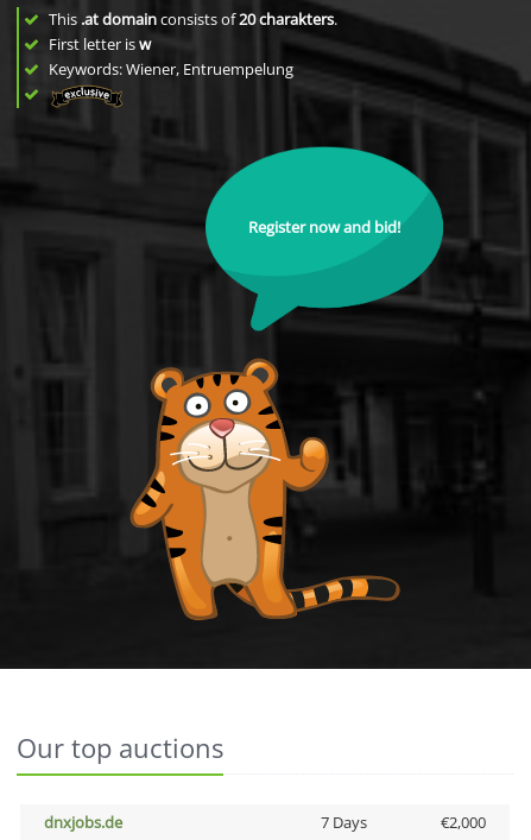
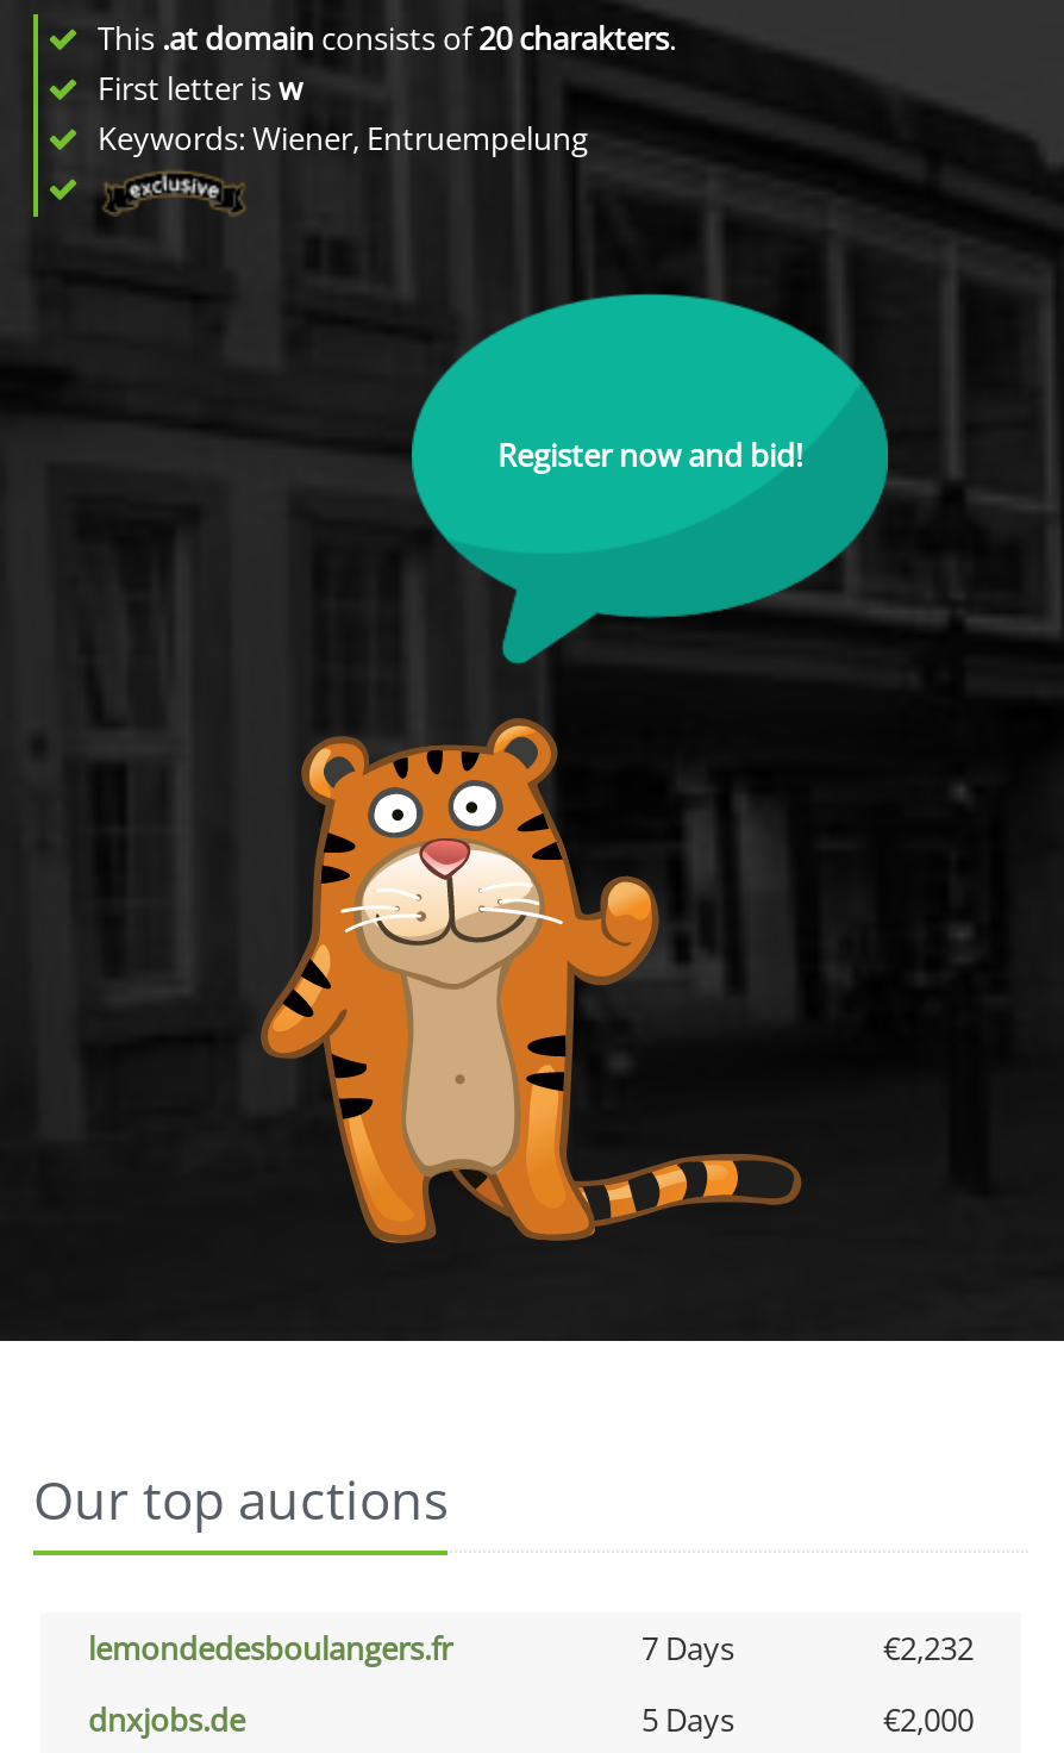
+ lemondedesboulangers.fr
+ 7 Days
+ €2,232

- 7 Days
+ 5 Days
